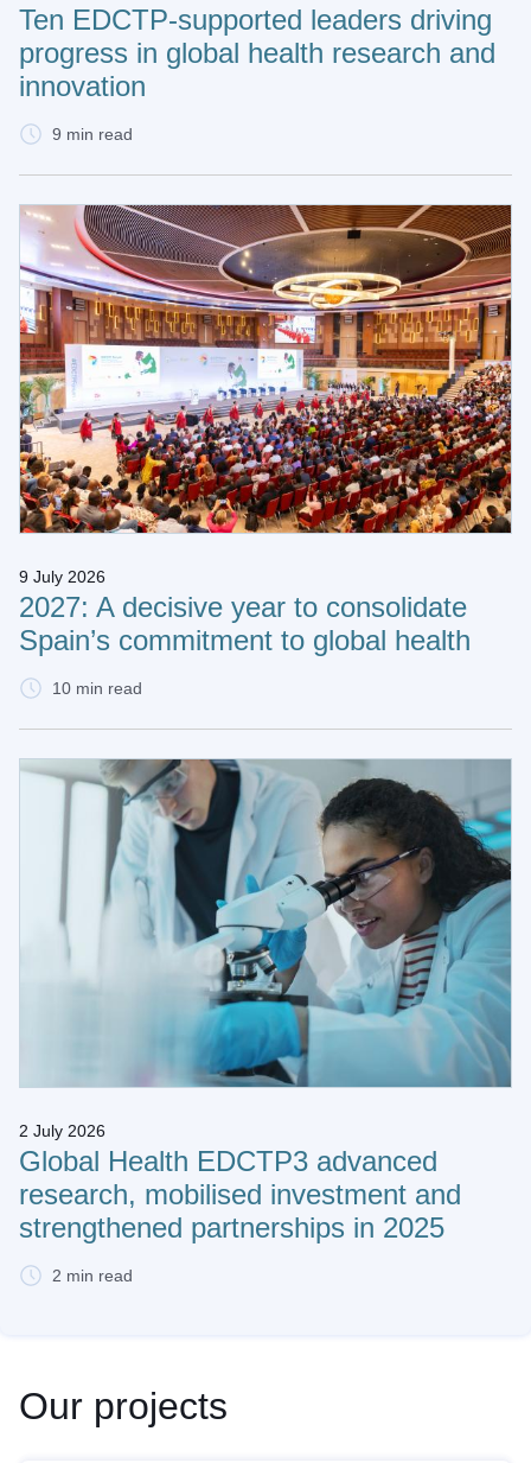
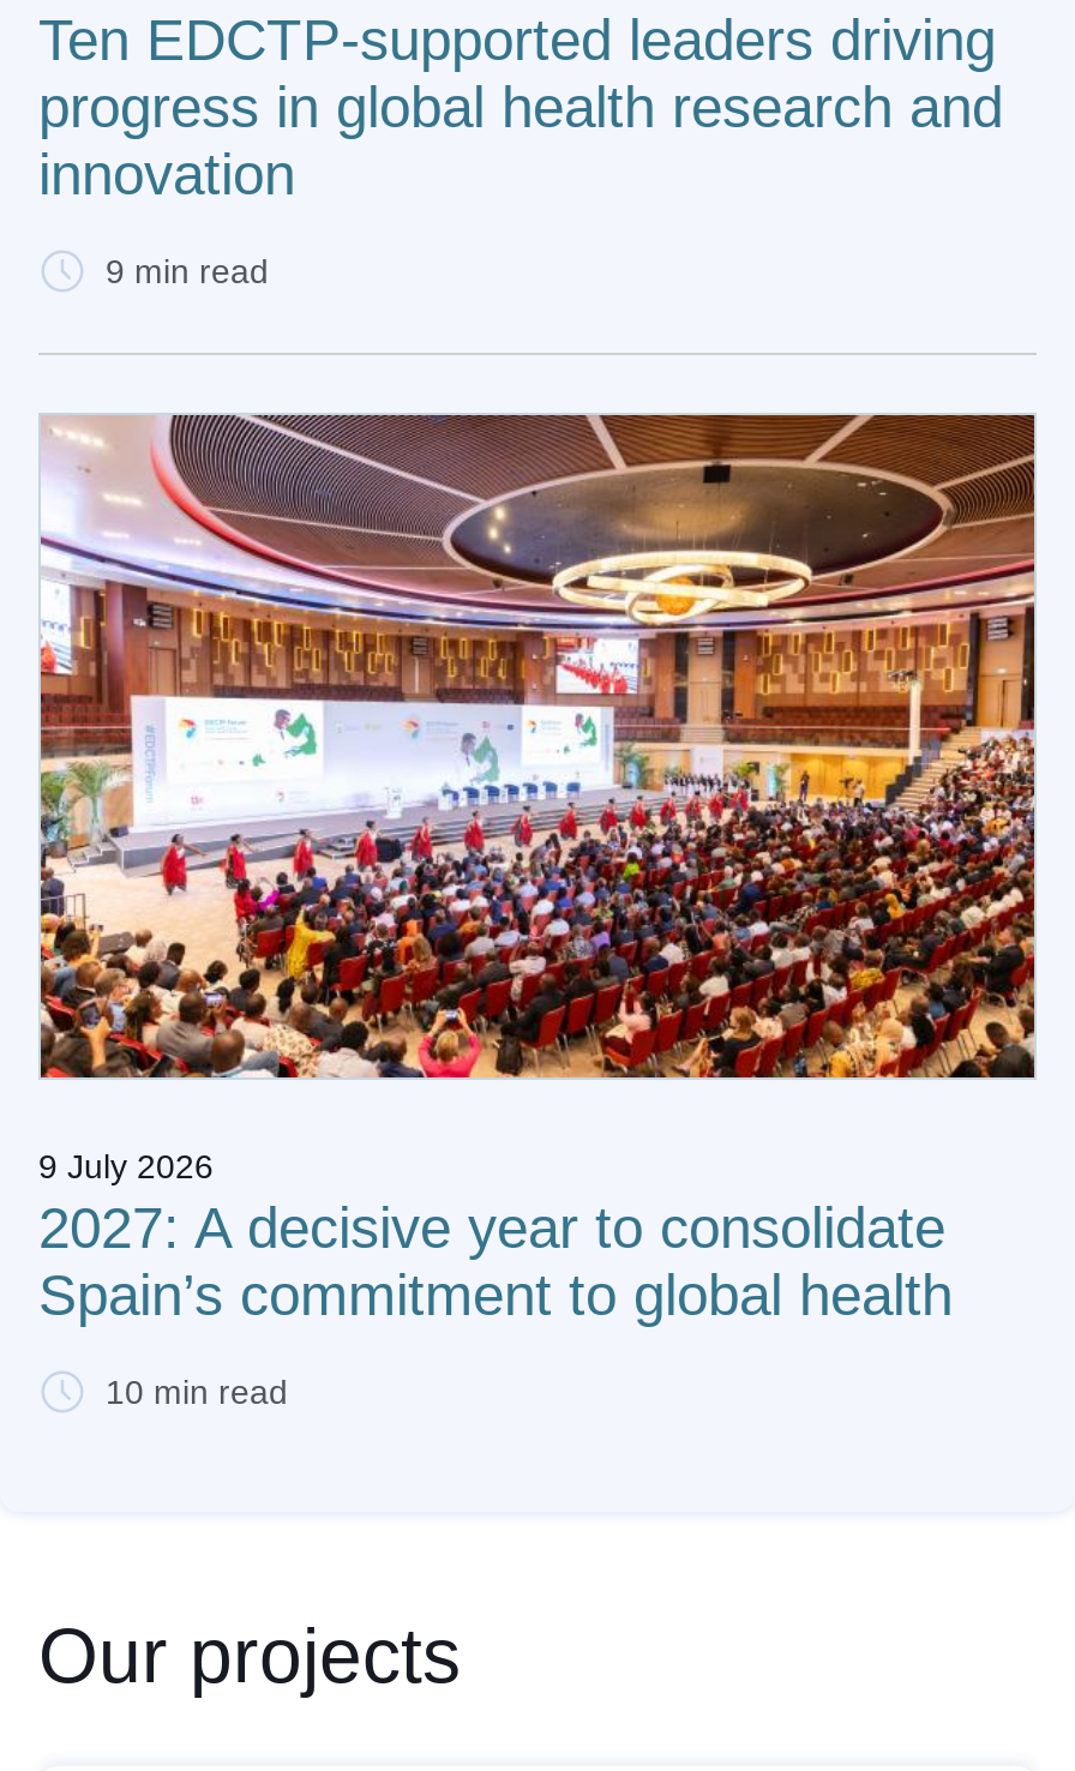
- [image]
- 2 July 2026
- Global Health EDCTP3 advanced
- research, mobilised investment and
- strengthened partnerships in 2025
- 2 min read
